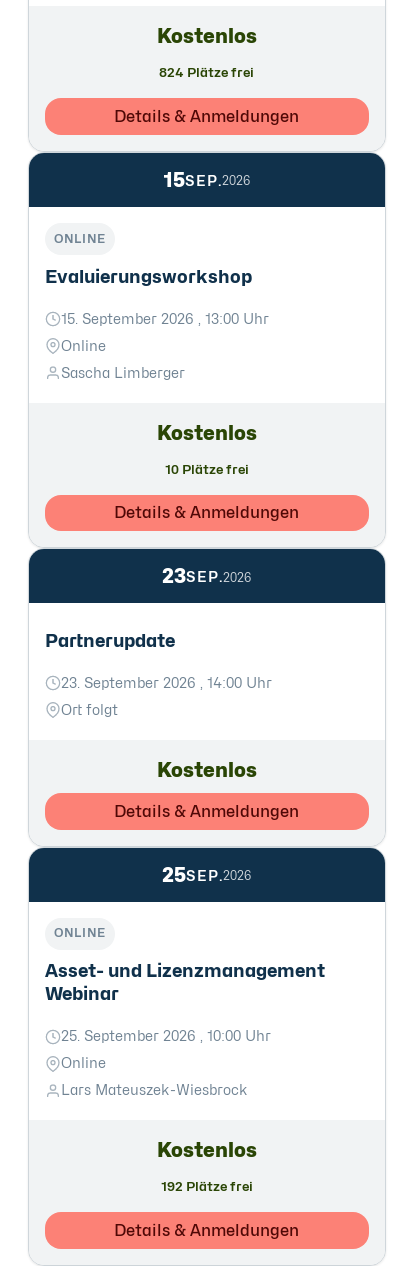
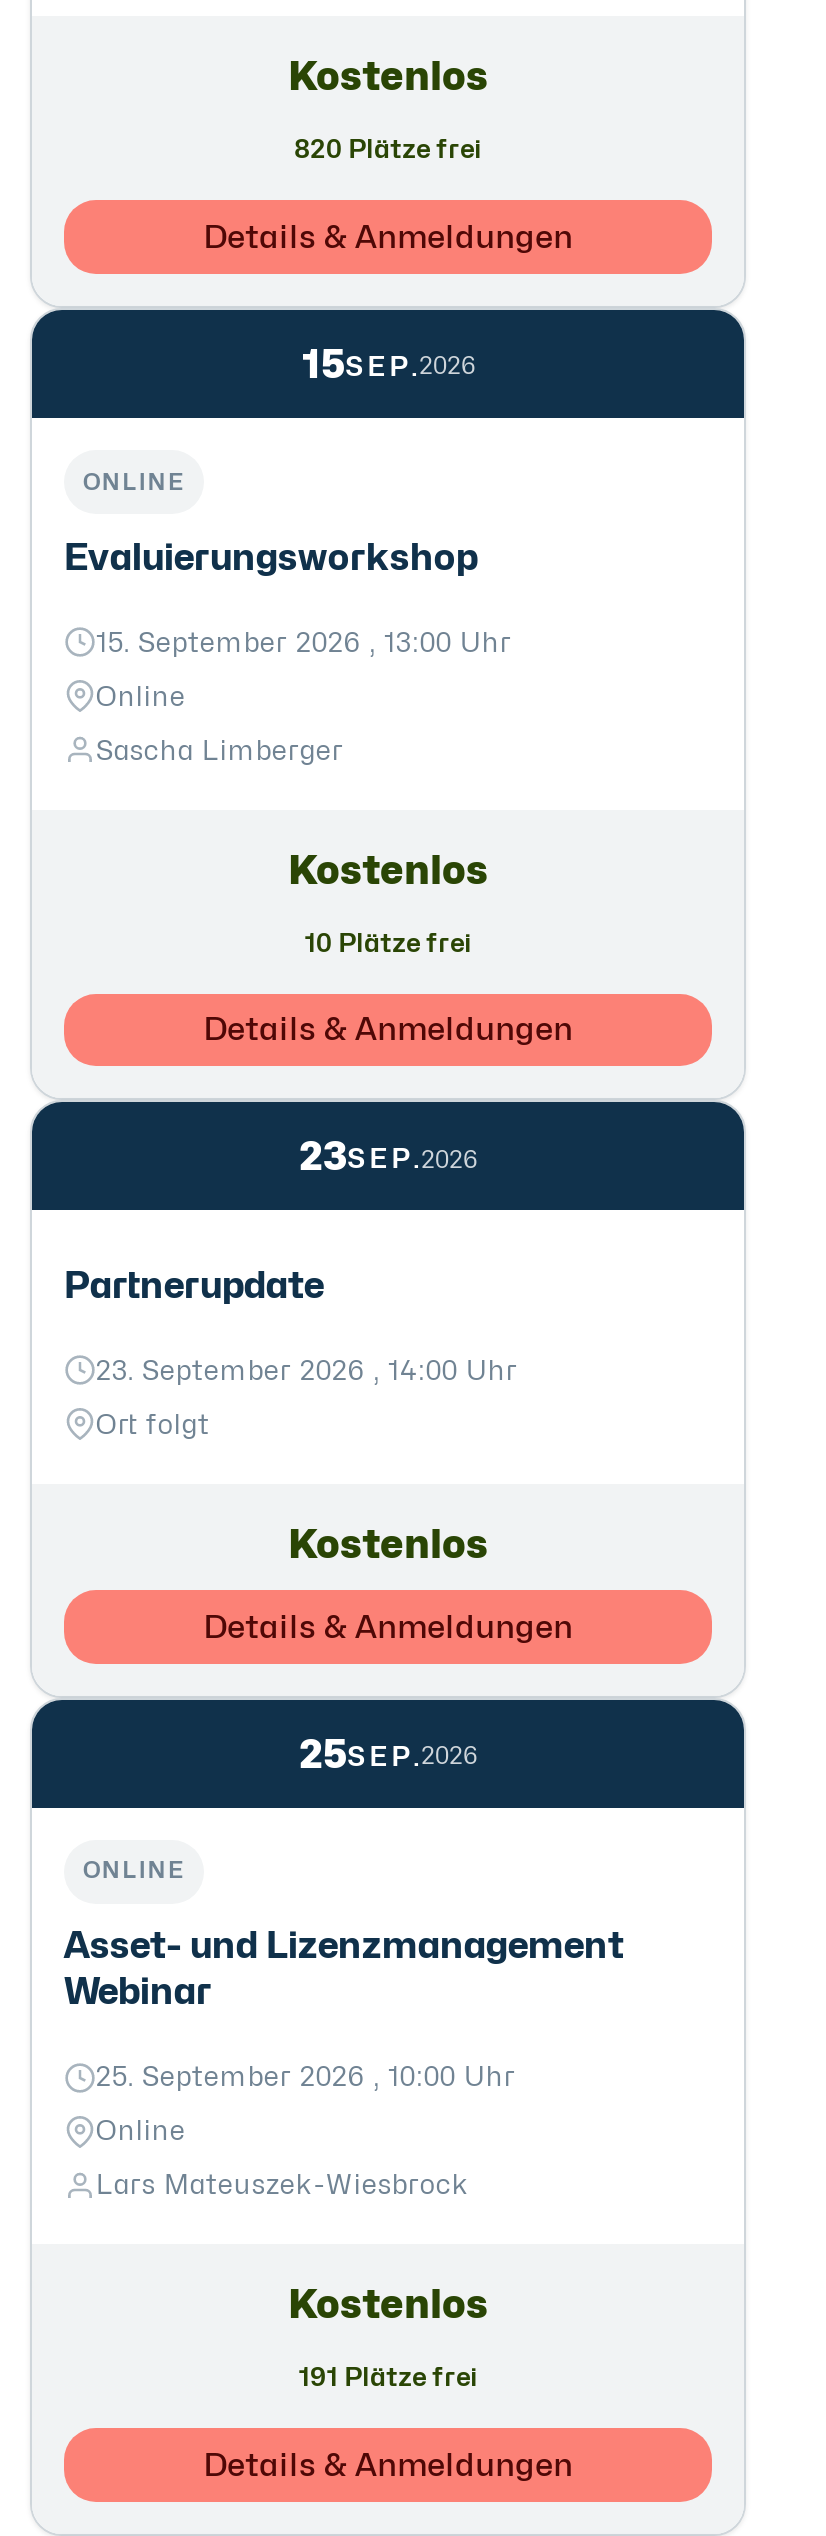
- 824 Plätze frei
+ 820 Plätze frei

- 192 Plätze frei
+ 191 Plätze frei
